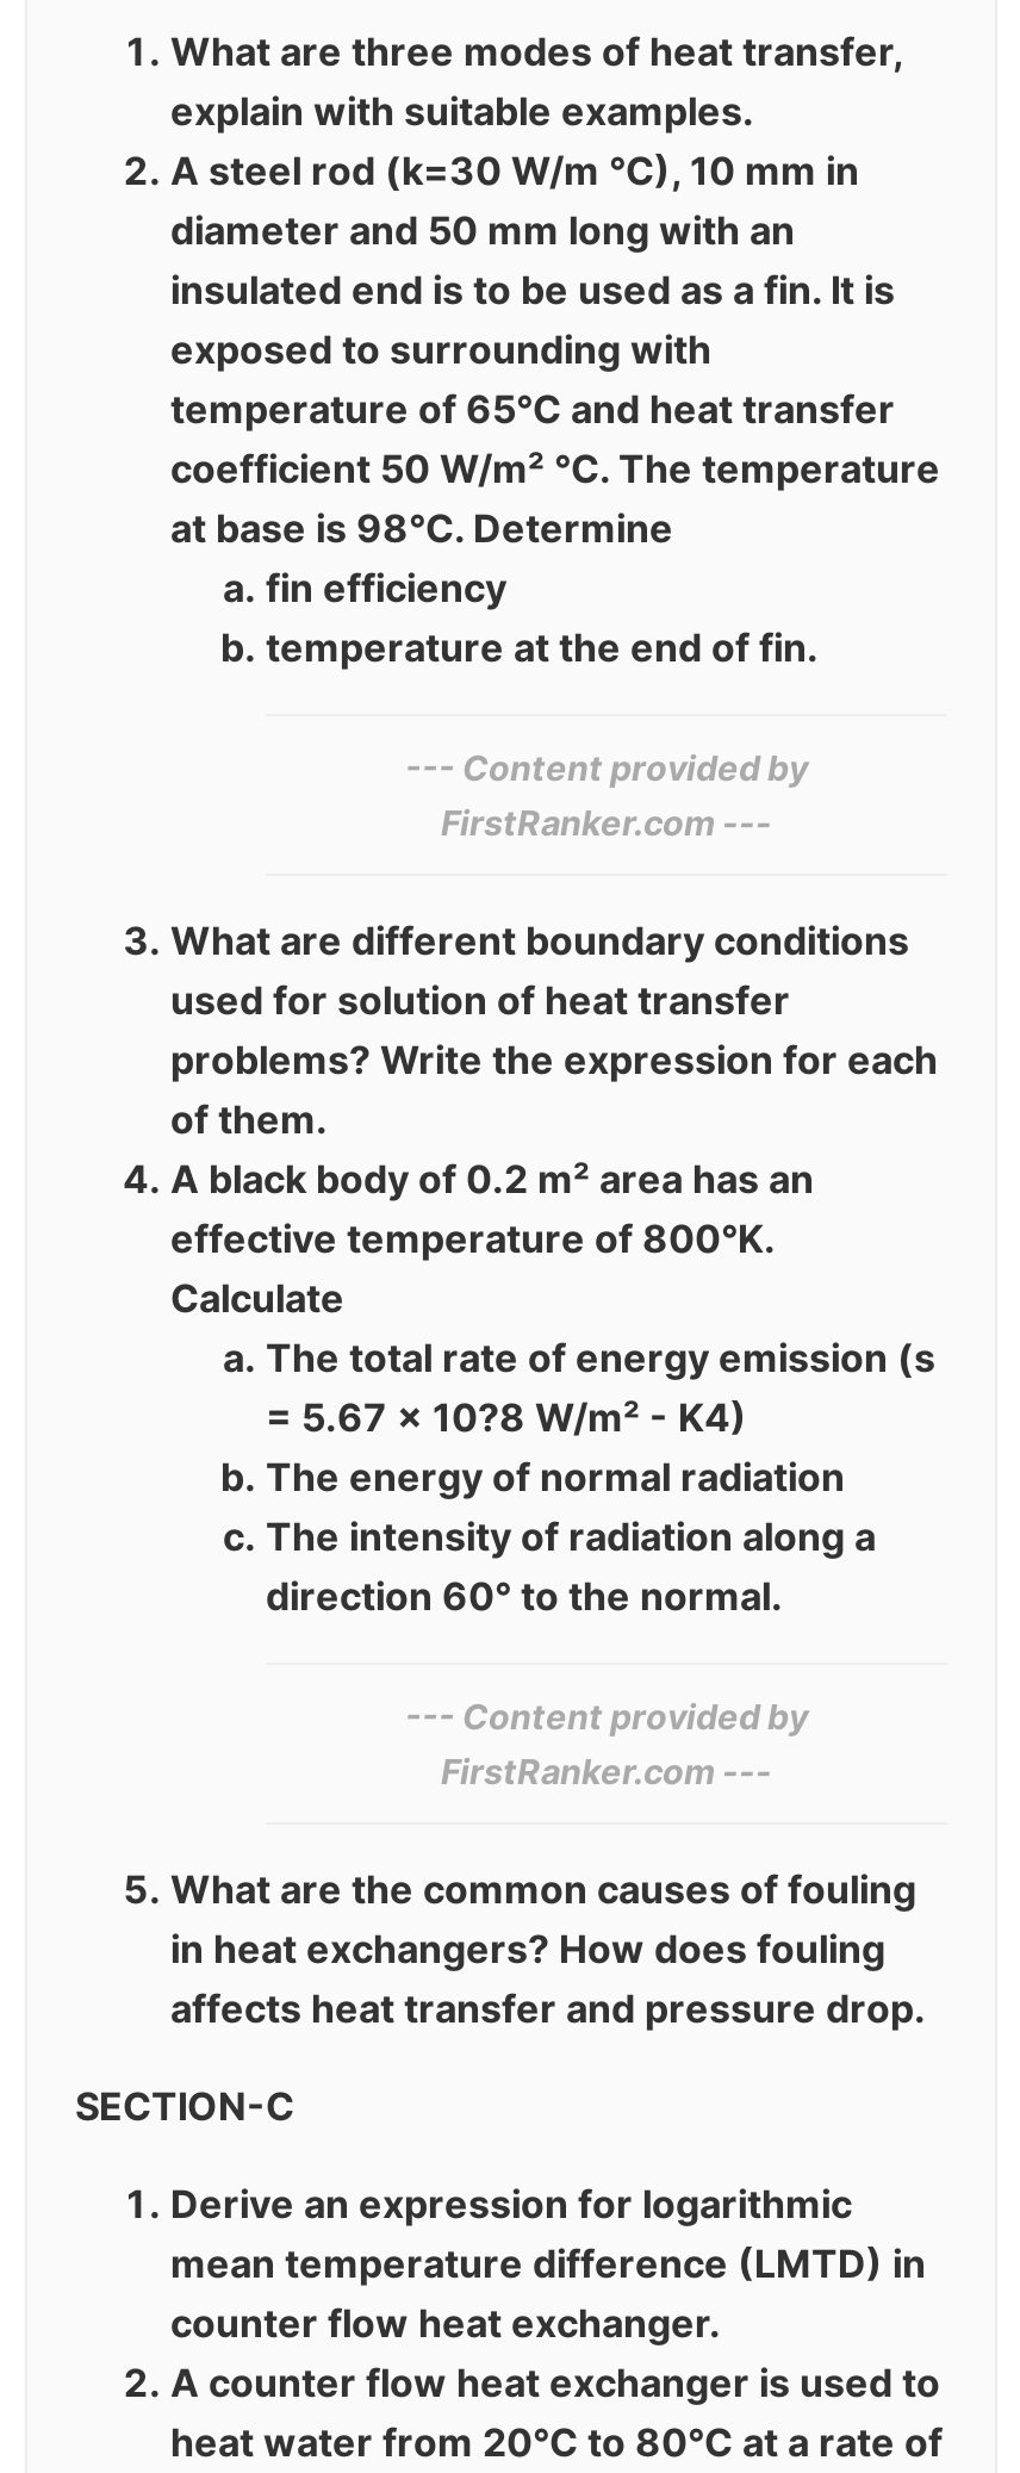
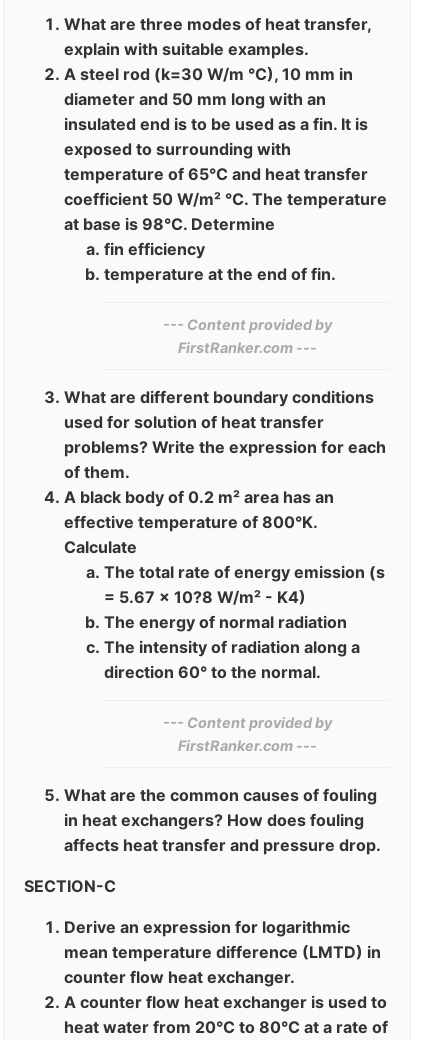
- --- Content provided by‌
+ --- Content provided by‍
